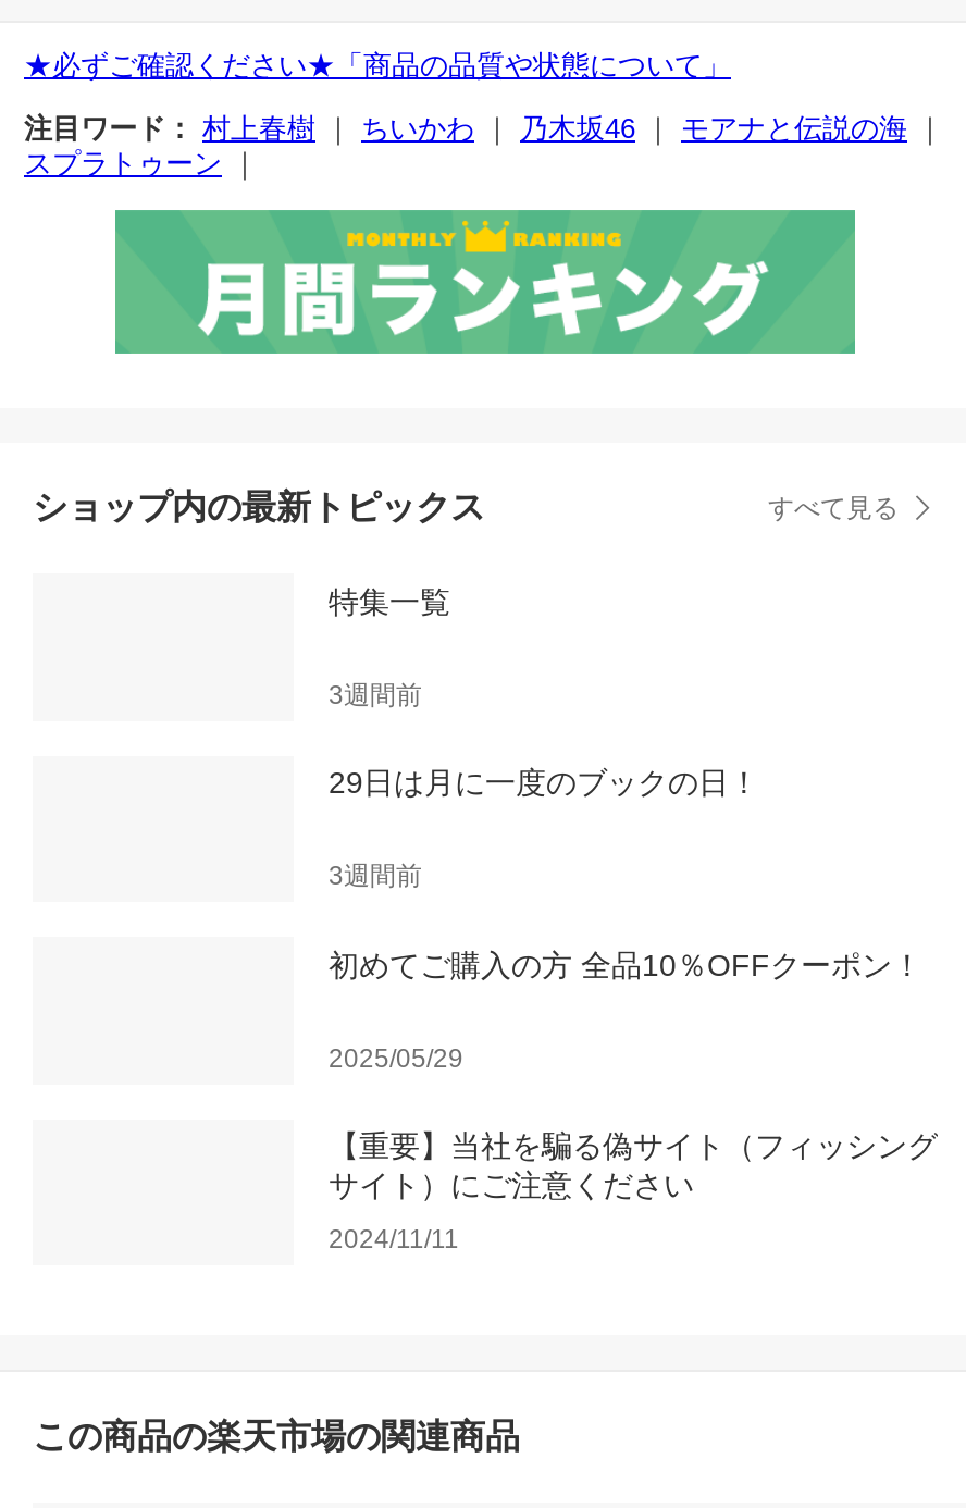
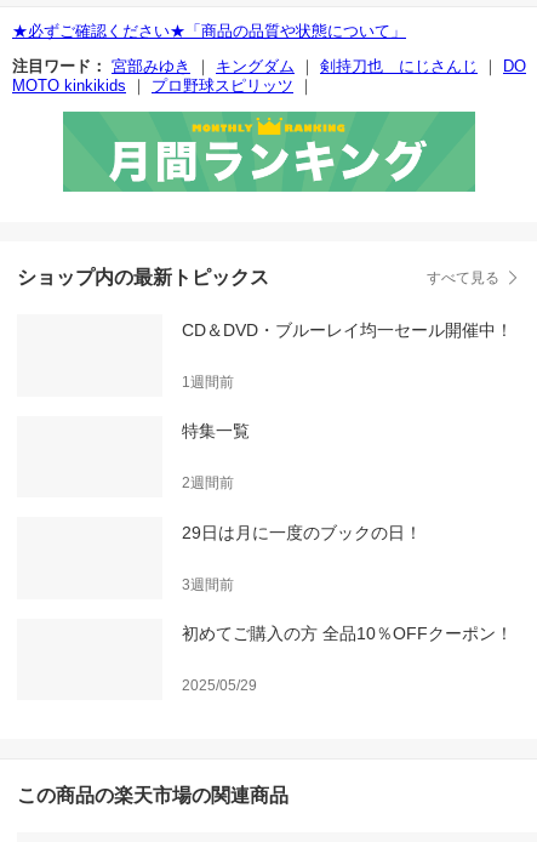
- 注目ワード： 村上春樹｜ちいかわ｜乃木坂46｜モアナと伝説の海｜
- スプラトゥーン｜
+ 注目ワード： 宮部みゆき｜キングダム｜剣持刀也 にじさんじ｜DO
+ MOTO kinkikids｜プロ野球スピリッツ｜

+ CD＆DVD・ブルーレイ均一セール開催中！
+ 1週間前

moved down: 特集一覧

- 3週間前
+ 2週間前

moved down: 29日は月に一度のブックの日！ | 3週間前 | 初めてご購入の方 全品10％OFFクーポン！ | 2025/05/29

- 【重要】当社を騙る偽サイト（フィッシング
- サイト）にご注意ください
- 2024/11/11
